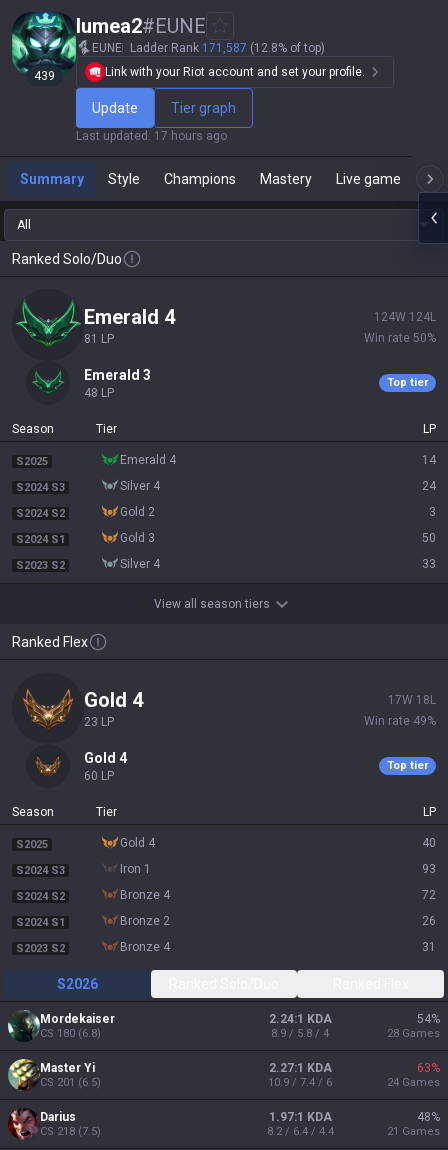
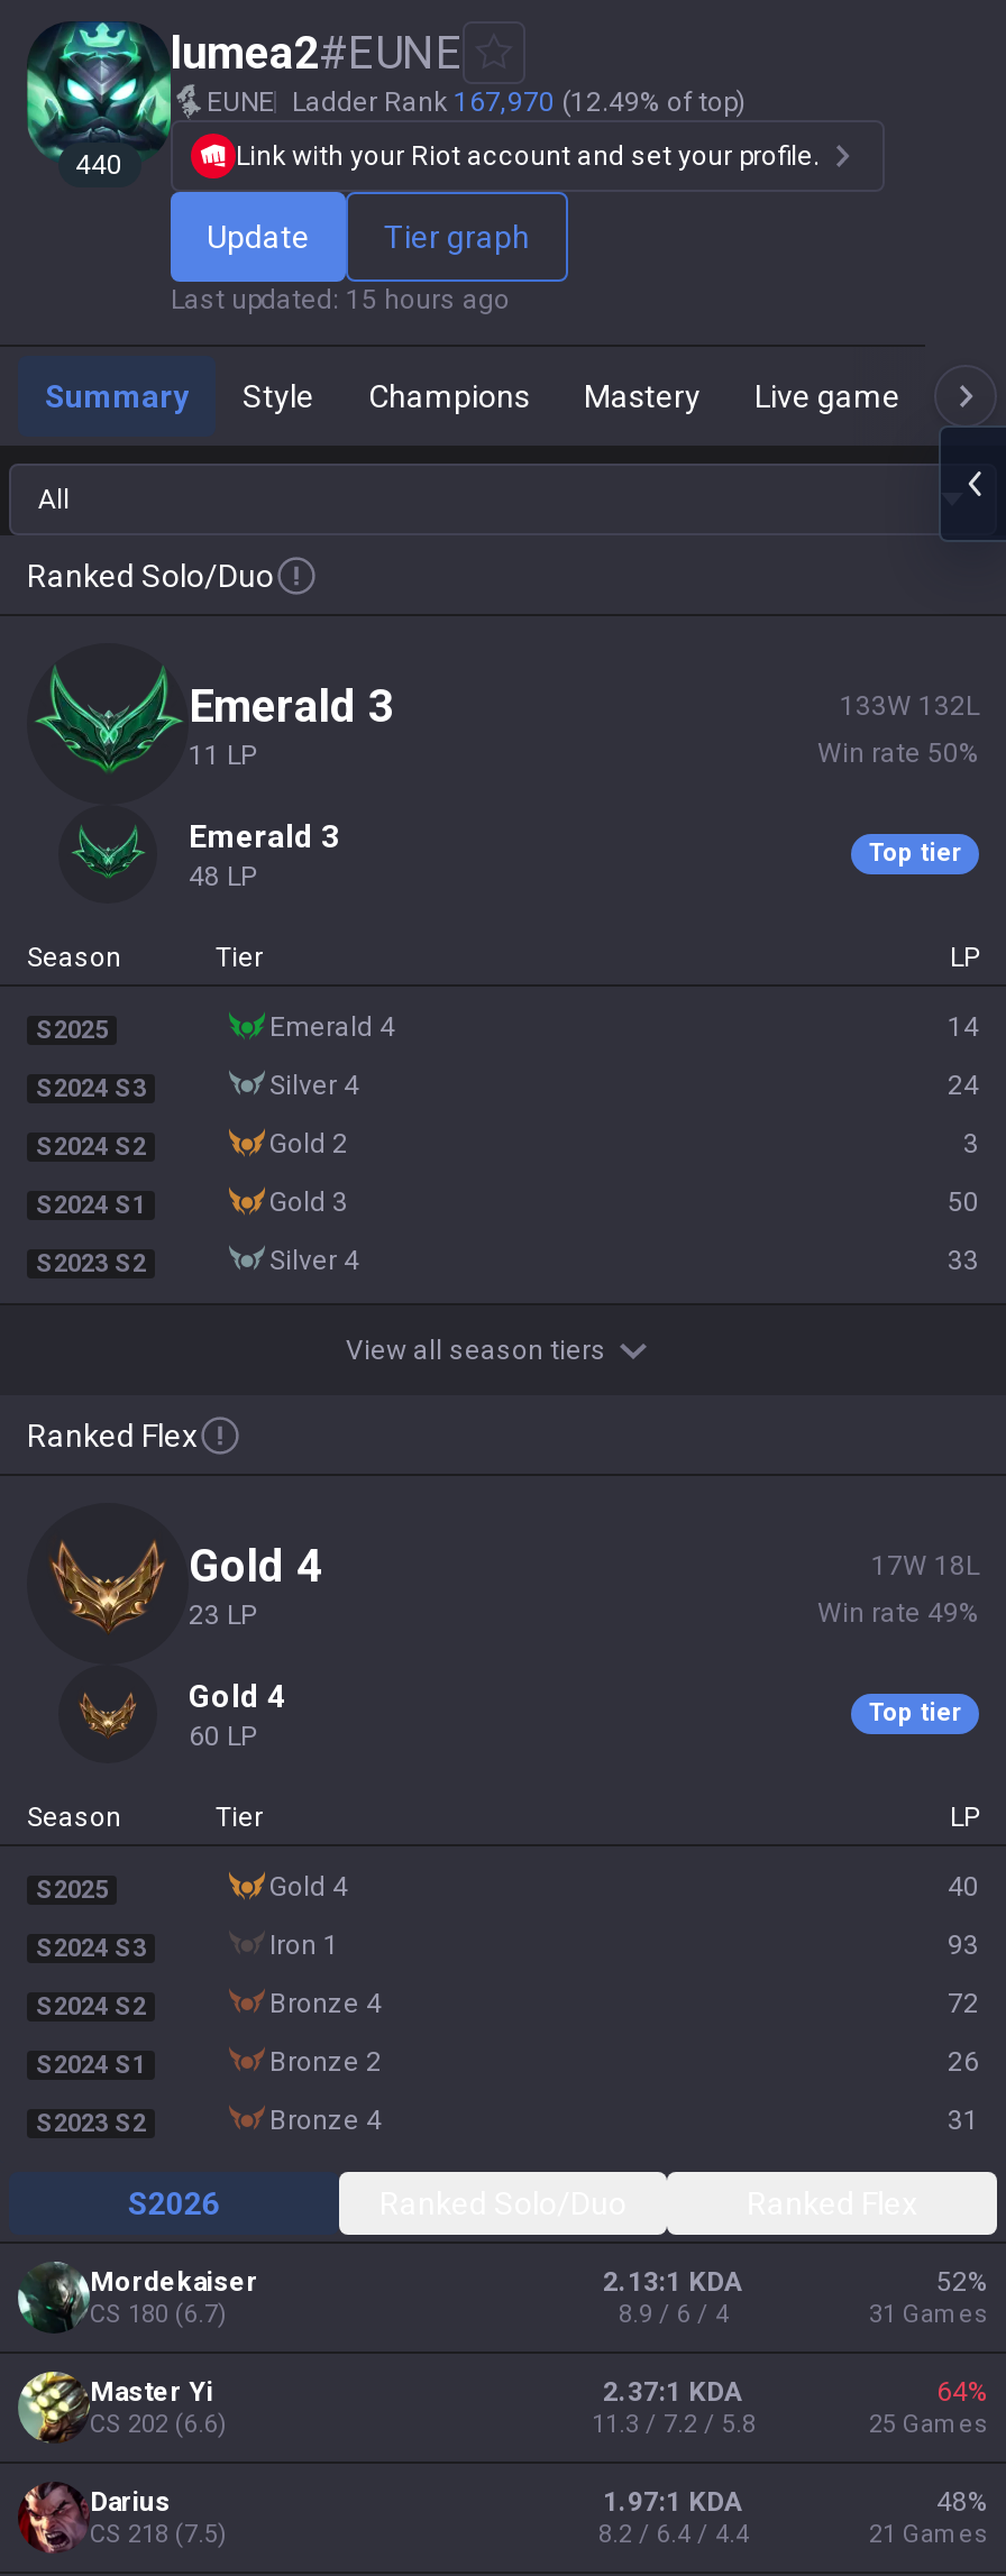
- EUNE Ladder Rank 171,587 (12.8% of top)
+ EUNE Ladder Rank 167,970 (12.49% of top)

- 439
+ 440

- Last updated: 17 hours ago
+ Last updated: 15 hours ago

- emerald 4
+ emerald 3

- 124W 124L
+ 133W 132L

- 81 LP
+ 11 LP

- 2.24:1 KDA
+ 2.13:1 KDA

- 54%
+ 52%

- CS 180 (6.8)
+ CS 180 (6.7)

- 8.9 / 5.8 / 4
+ 8.9 / 6 / 4

- 28 Games
+ 31 Games

- 2.27:1 KDA
+ 2.37:1 KDA

- 63%
+ 64%

- CS 201 (6.5)
+ CS 202 (6.6)

- 10.9 / 7.4 / 6
+ 11.3 / 7.2 / 5.8

- 24 Games
+ 25 Games
